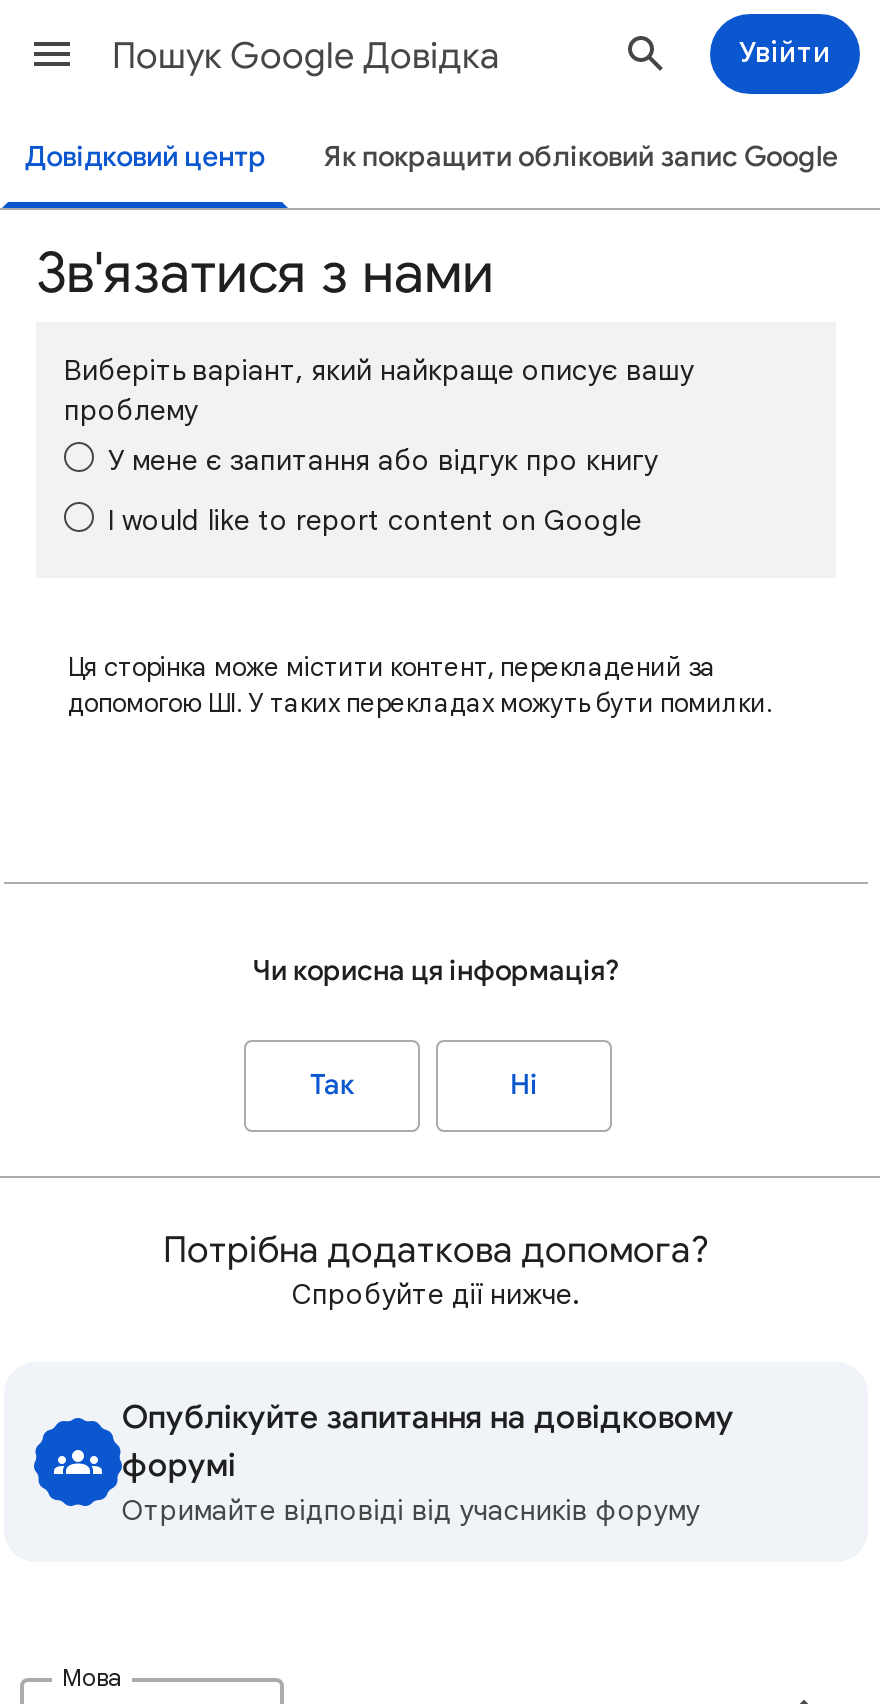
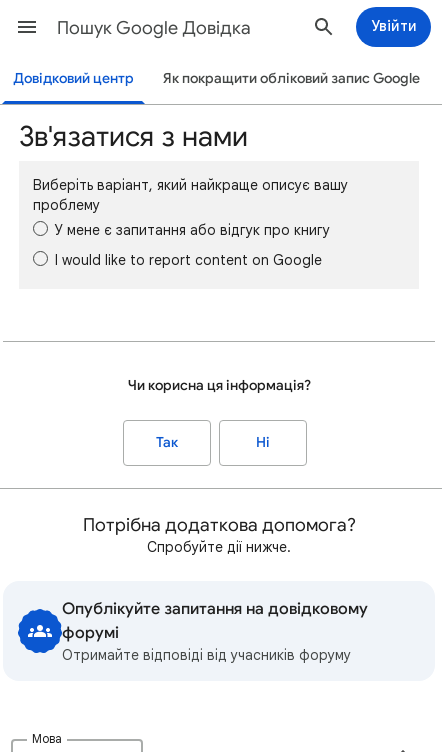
- Ця сторінка може містити контент, перекладений за
- допомогою ШІ. У таких перекладах можуть бути помилки.
